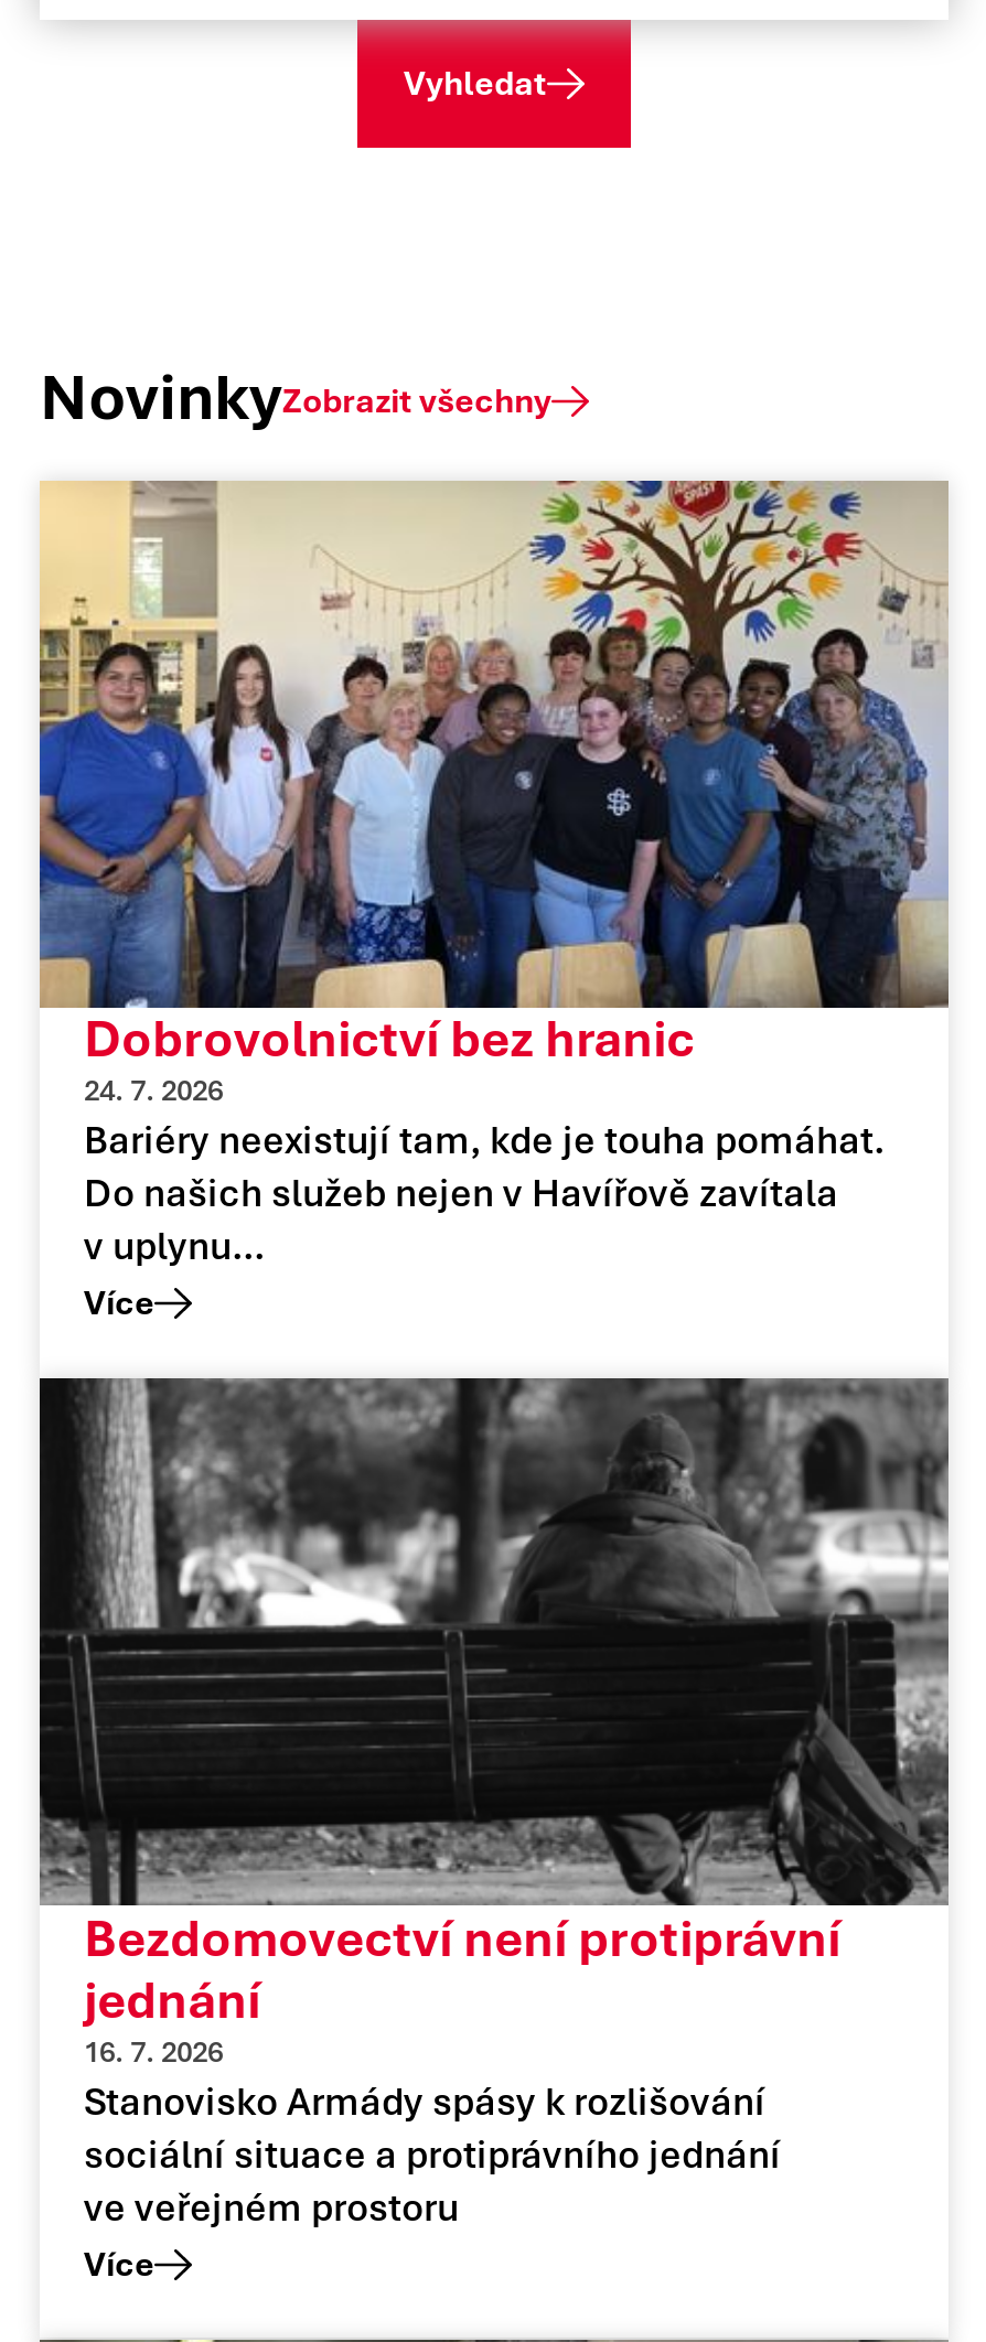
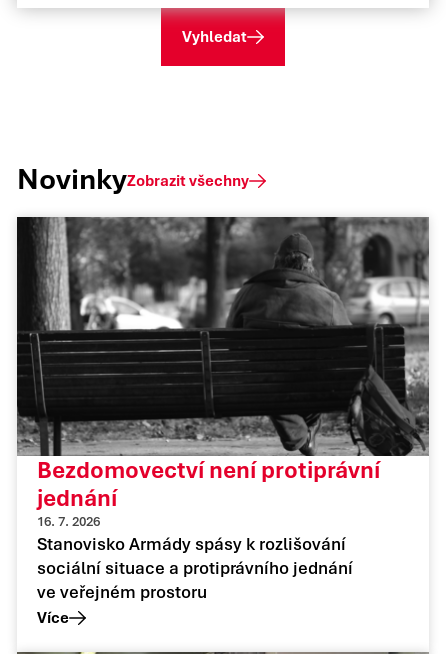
- [image]
- Dobrovolnictví bez hranic
- 24. 7. 2026
- Bariéry neexistují tam, kde je touha pomáhat.
- Do našich služeb nejen v Havířově zavítala
- v uplynu...
- Více
